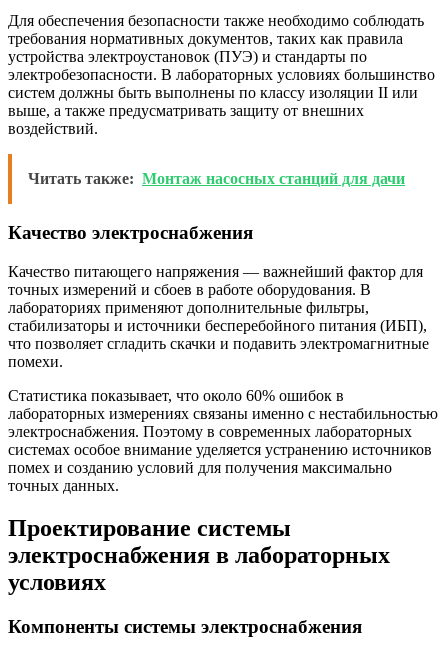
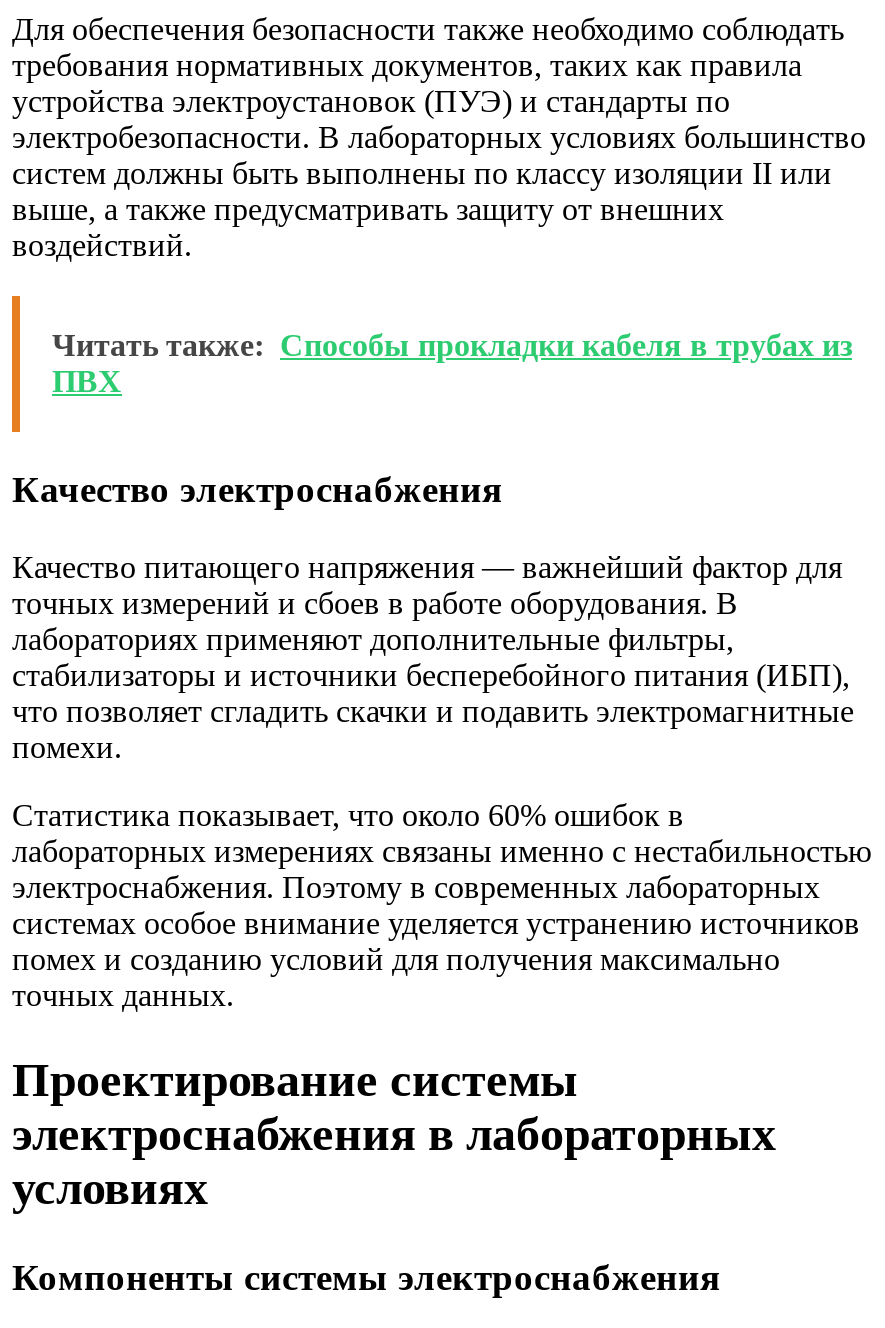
- Читать также: Монтаж насосных станций для дачи
+ Читать также: Способы прокладки кабеля в трубах из
+ ПВХ
